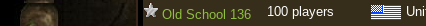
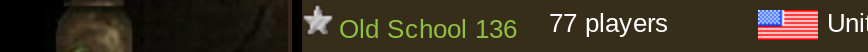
- Old School 136 100 players
+ Old School 136 77 players
